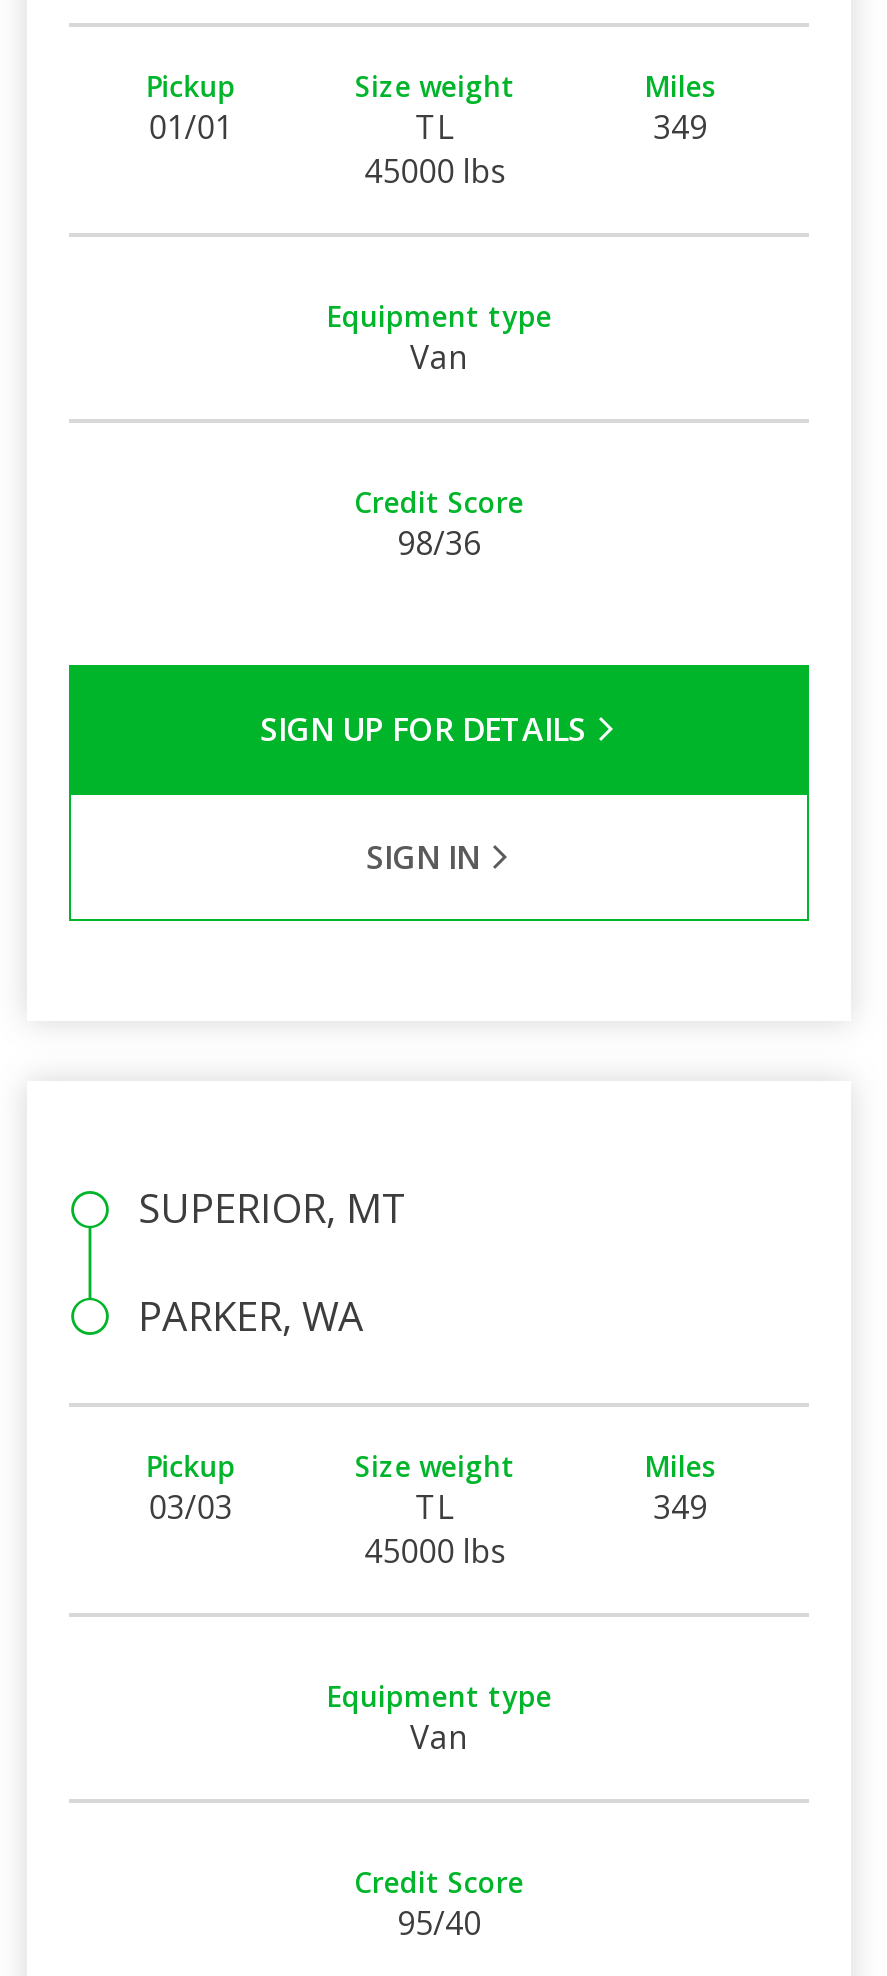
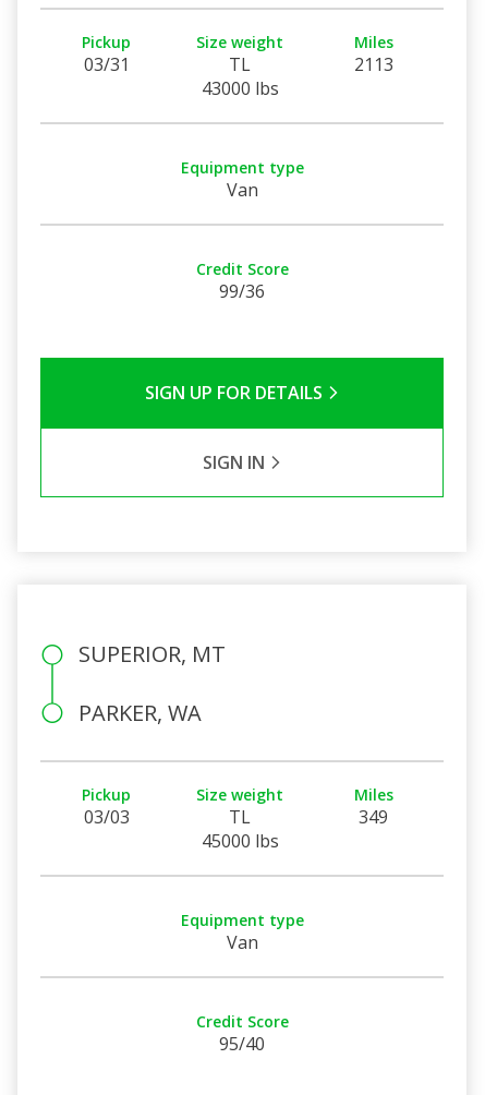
- 01/01
+ 03/31

- 349
+ 2113

- 45000 lbs
+ 43000 lbs

- 98/36
+ 99/36
